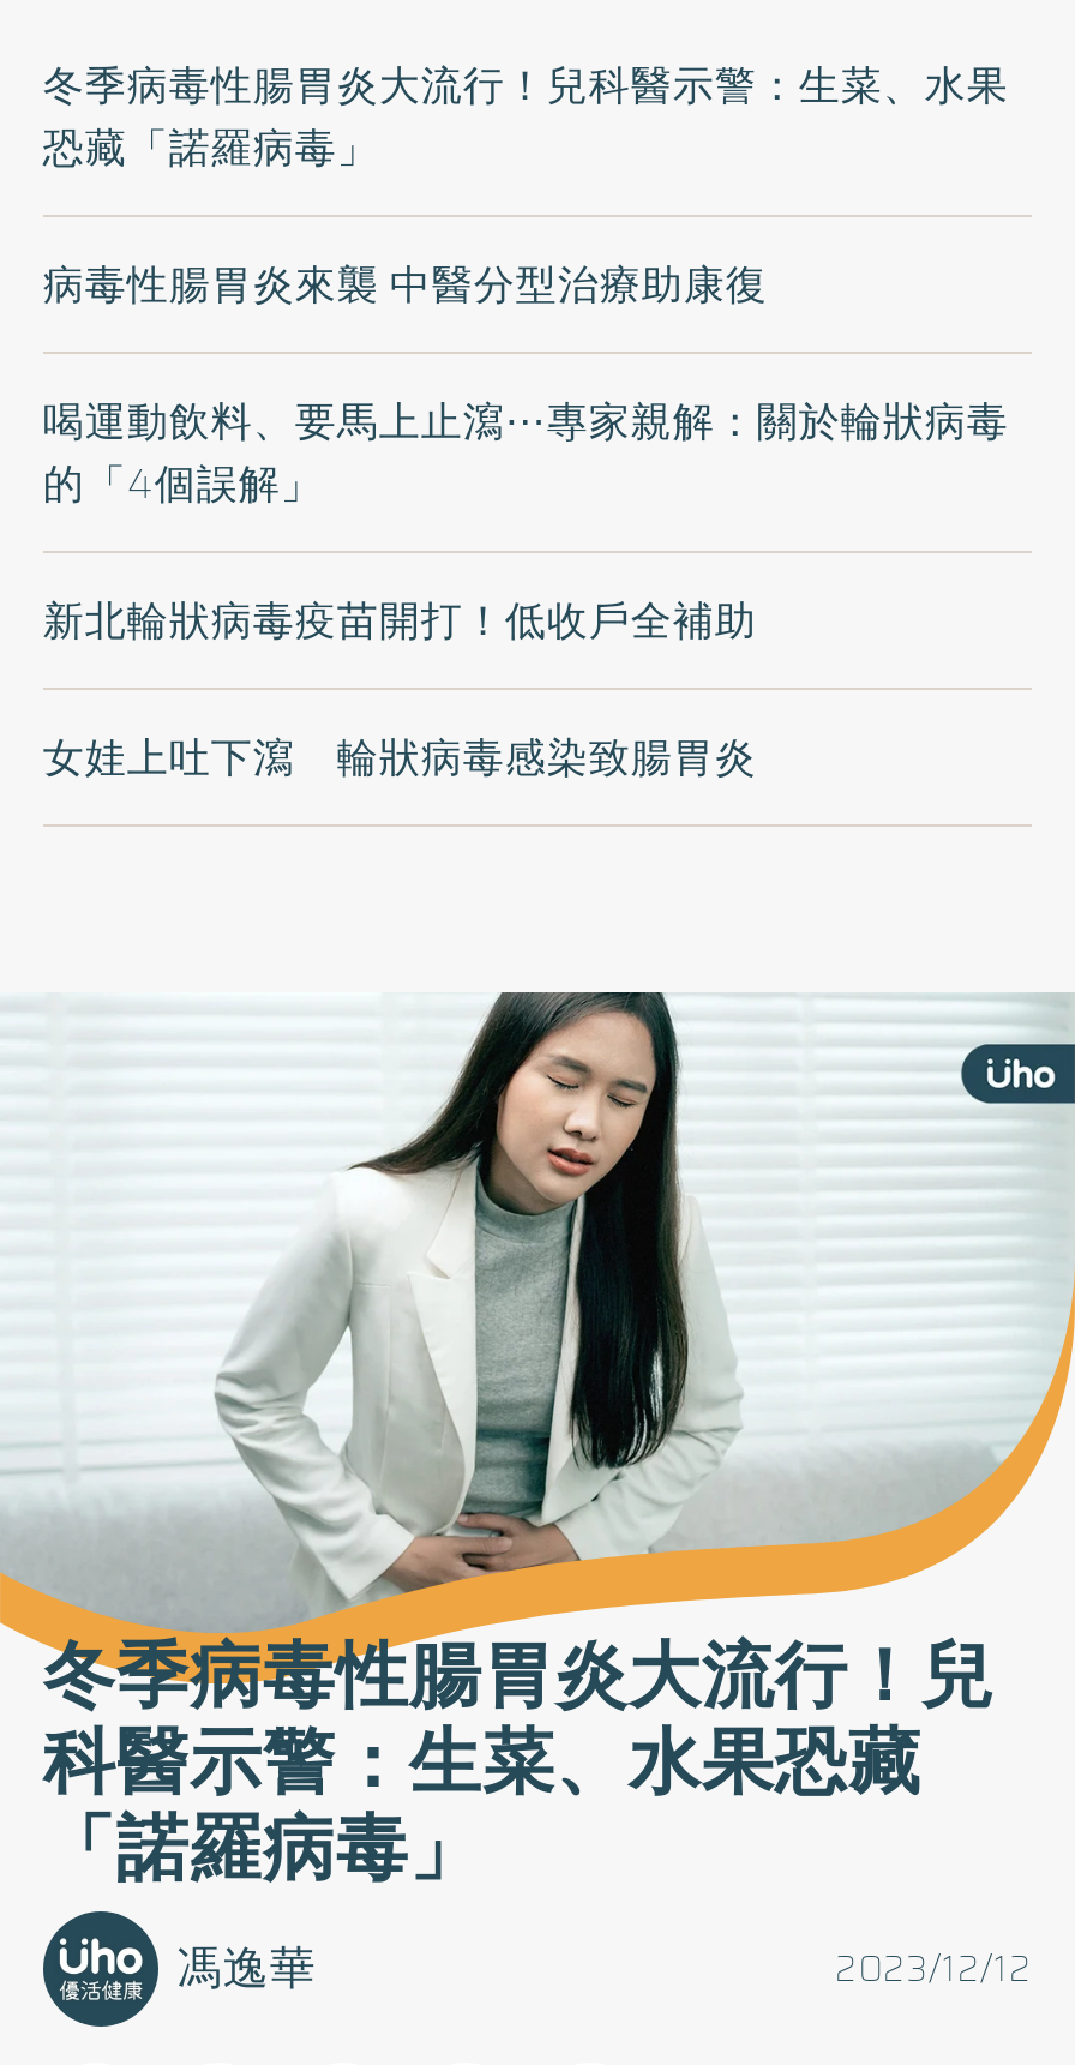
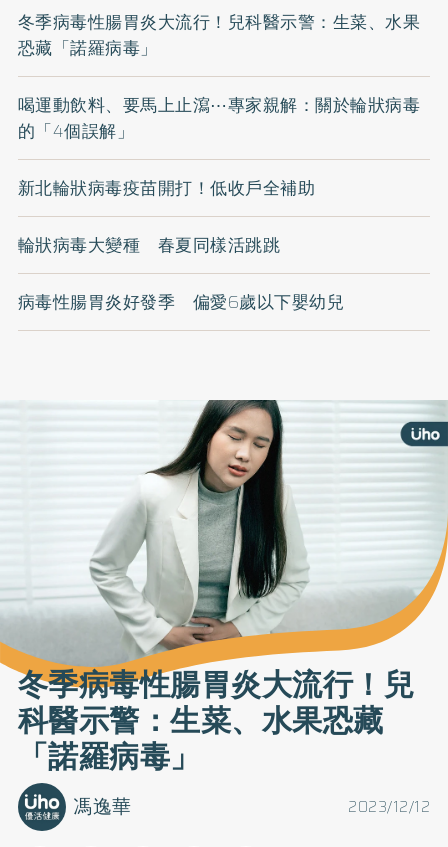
- 病毒性腸胃炎來襲 中醫分型治療助康復

moved up: 的「4個誤解」 | 新北輪狀病毒疫苗開打！低收戶全補助

- 女娃上吐下瀉 輪狀病毒感染致腸胃炎
+ 輪狀病毒大變種 春夏同樣活跳跳
+ 病毒性腸胃炎好發季 偏愛6歲以下嬰幼兒
